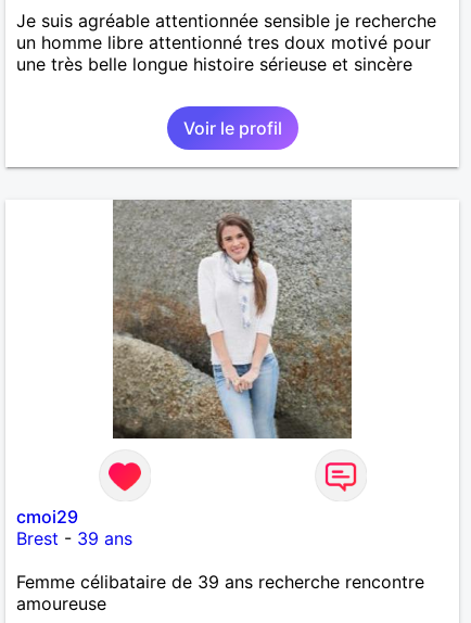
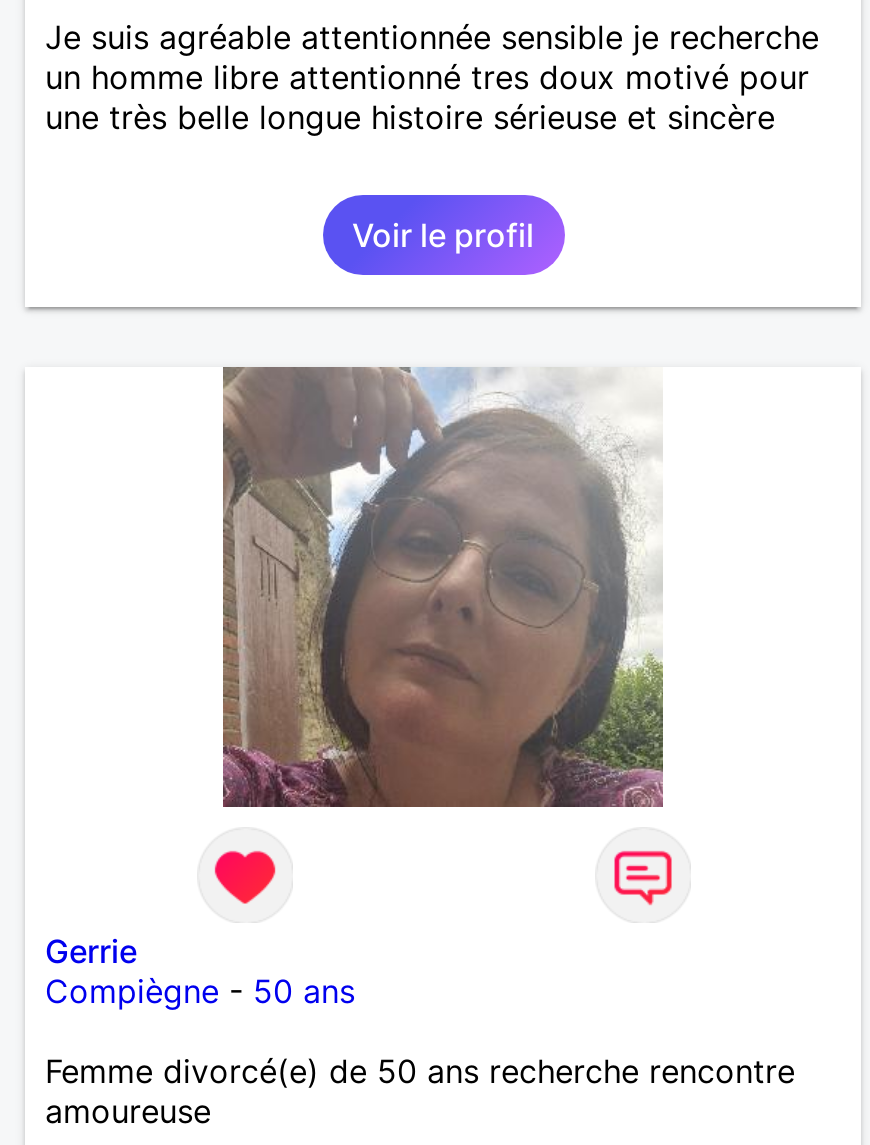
- [image]
+ [image]

- cmoi29
- Brest - 39 ans
+ Gerrie
+ Compiègne - 50 ans

- Femme célibataire de 39 ans recherche rencontre
+ Femme divorcé(e) de 50 ans recherche rencontre
